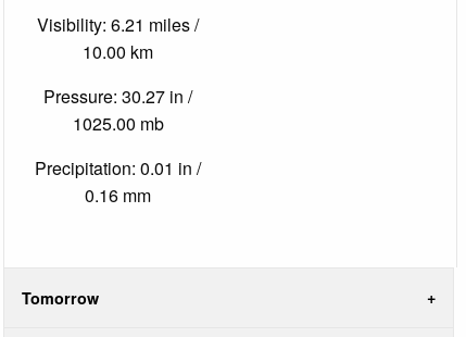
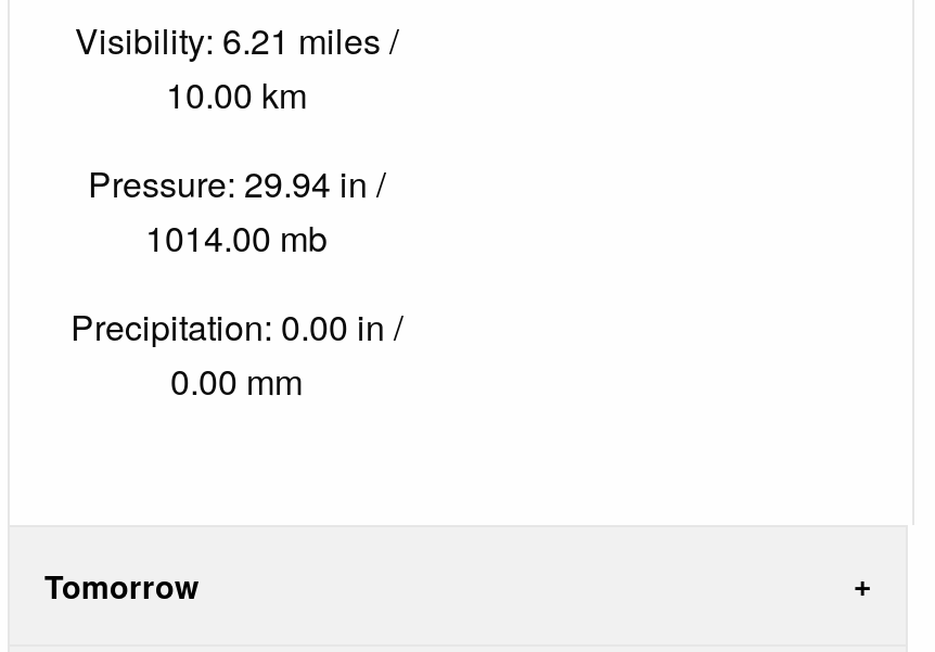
- Pressure: 30.27 in /
+ Pressure: 29.94 in /

- 1025.00 mb
+ 1014.00 mb

- Precipitation: 0.01 in /
+ Precipitation: 0.00 in /

- 0.16 mm
+ 0.00 mm
